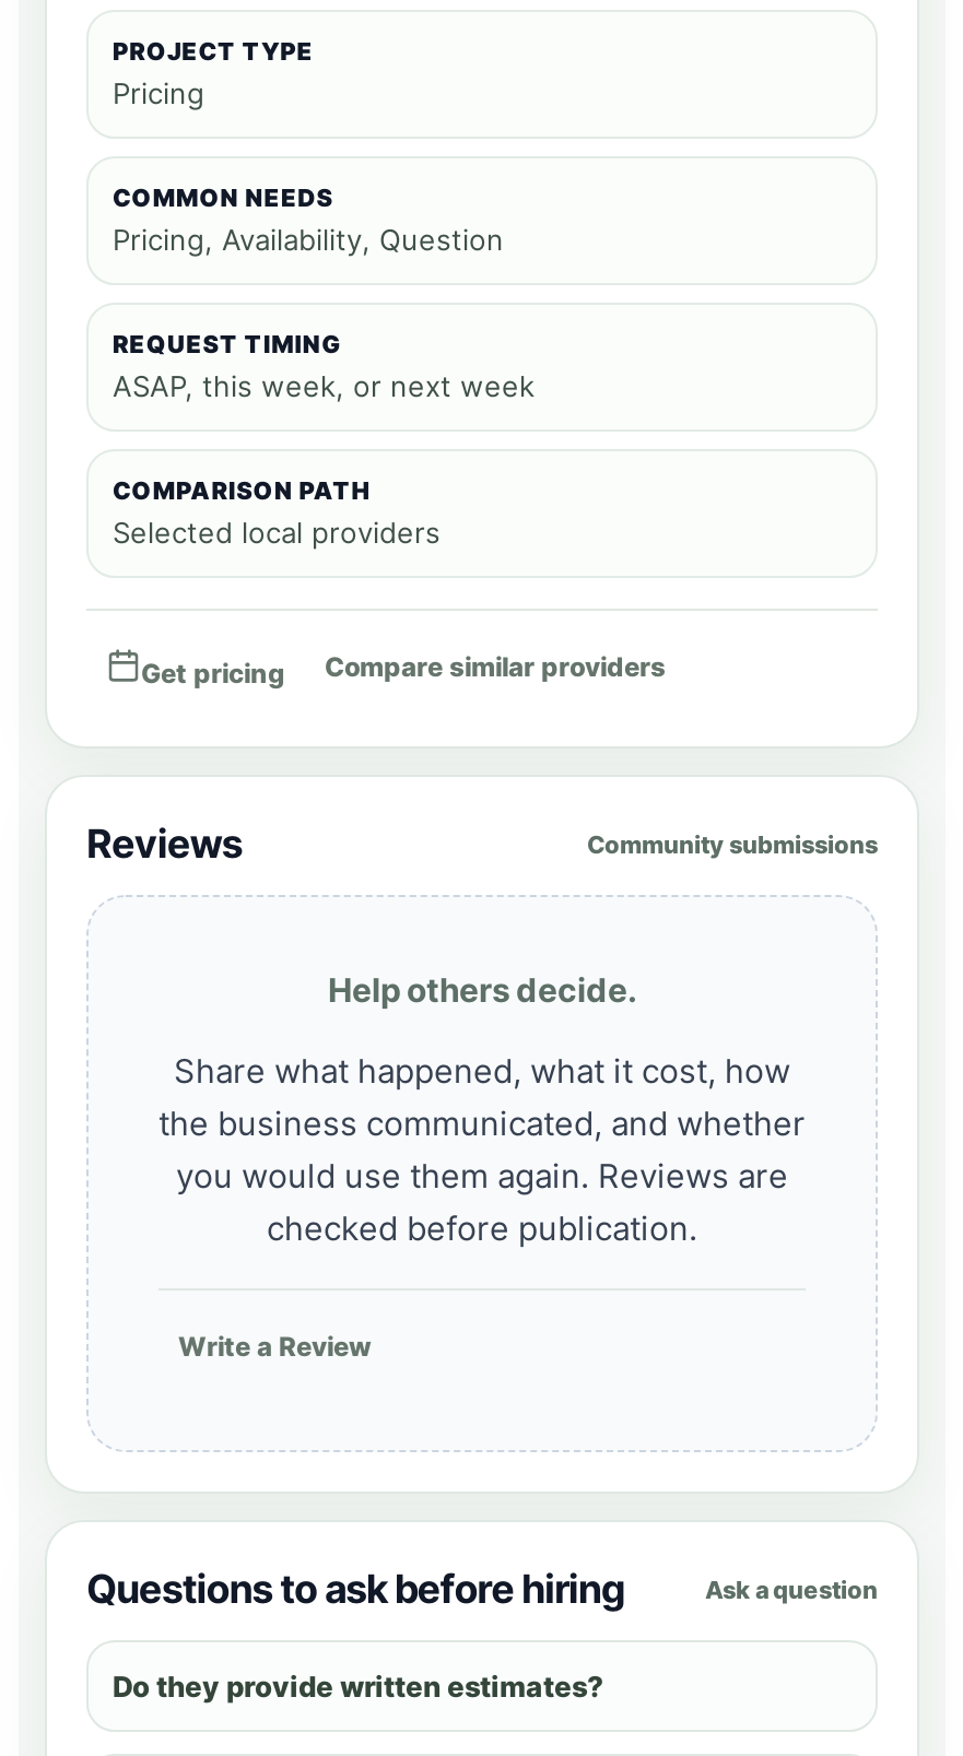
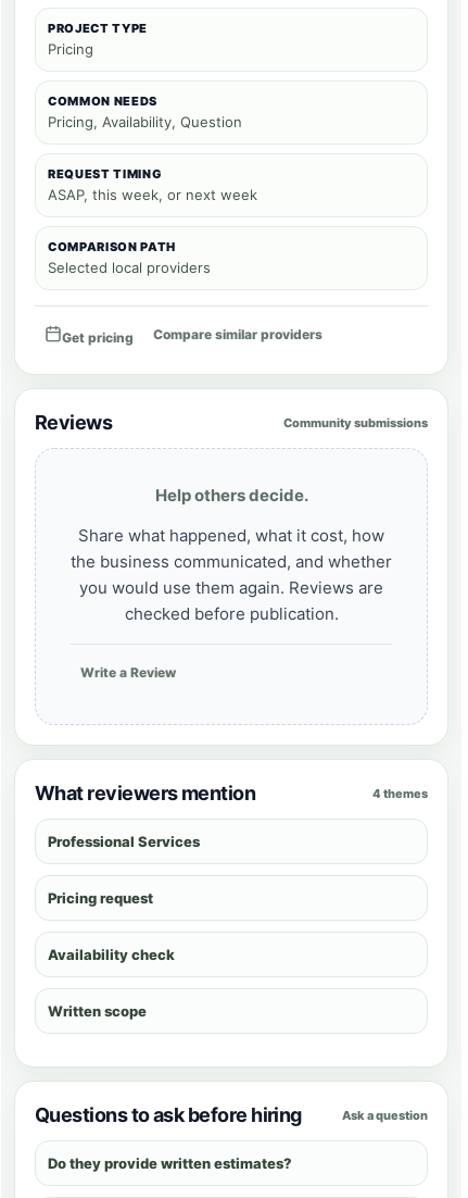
+ What reviewers mention
+ 4 themes
+ Professional Services
+ Pricing request
+ Availability check
+ Written scope
